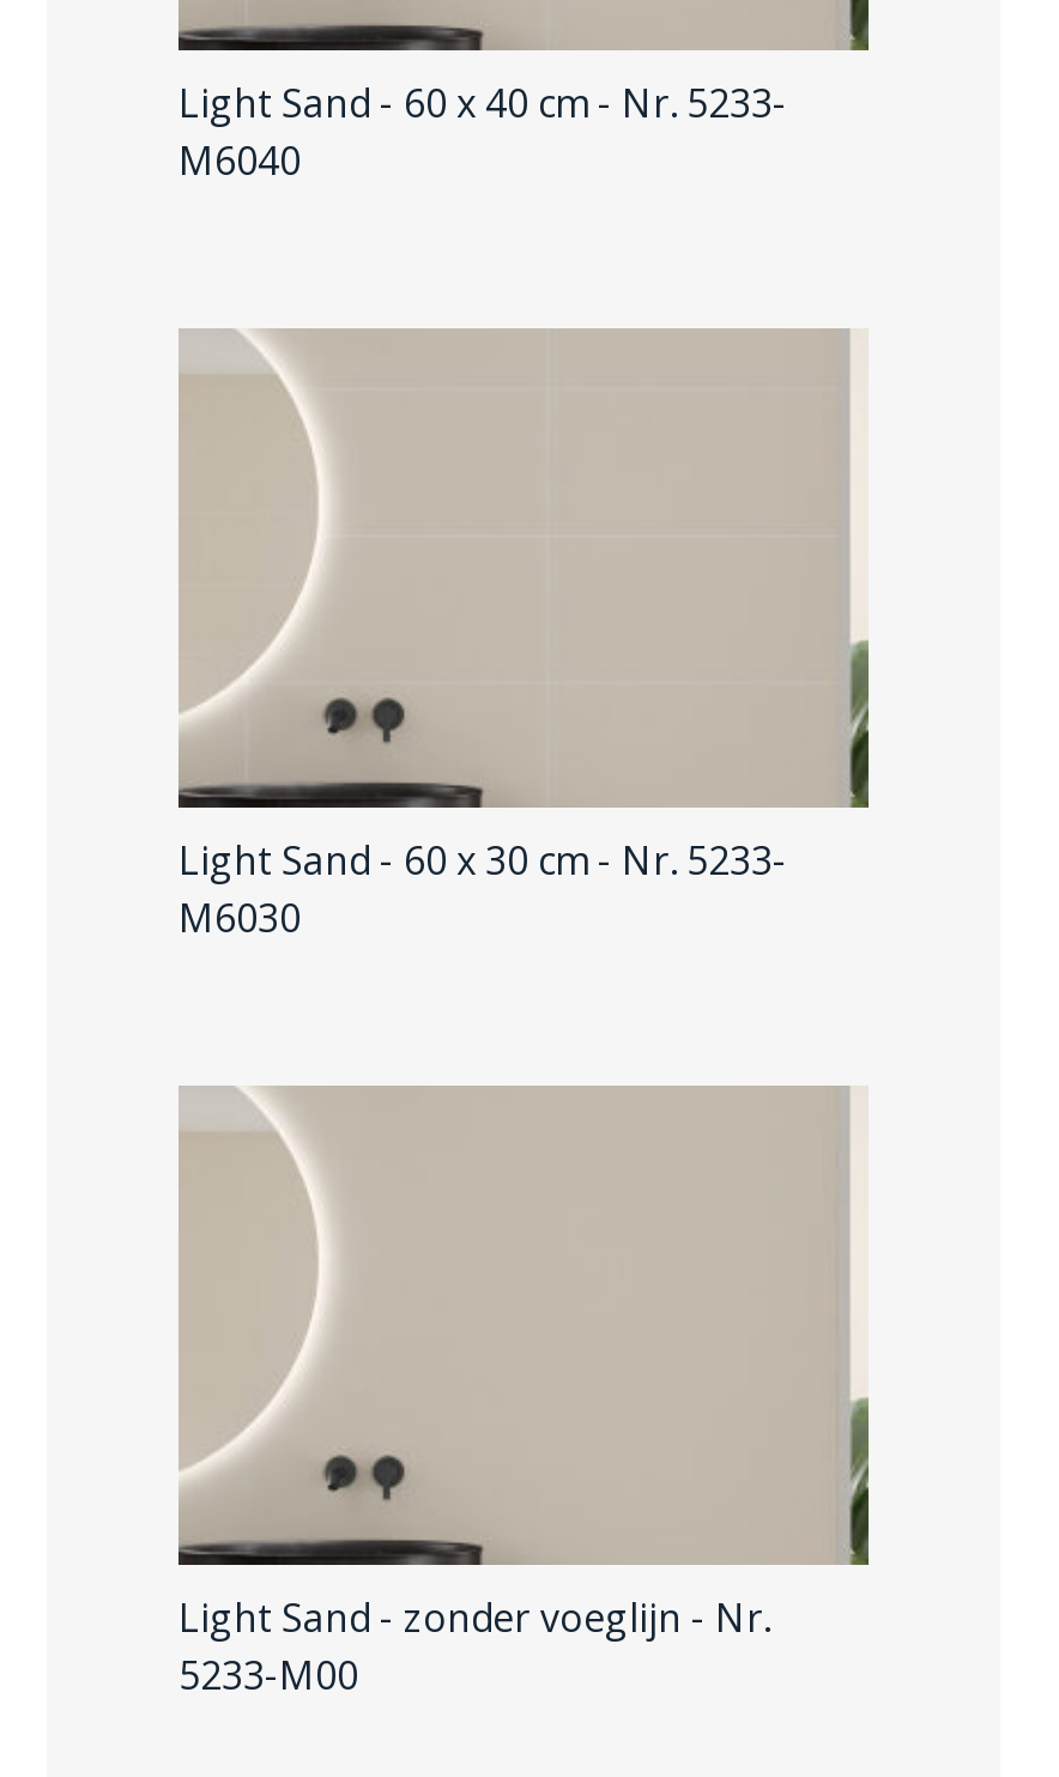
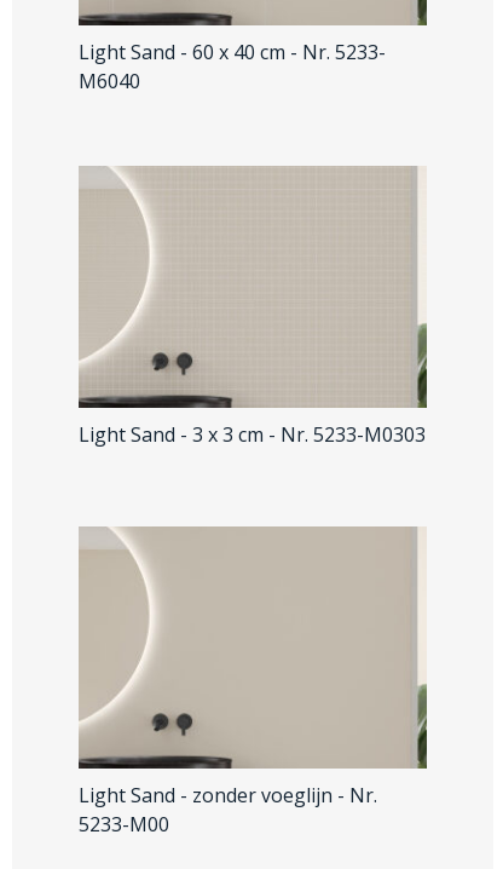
- Light Sand - 60 x 30 cm - Nr. 5233-
- M6030
+ Light Sand - 3 x 3 cm - Nr. 5233-M0303
